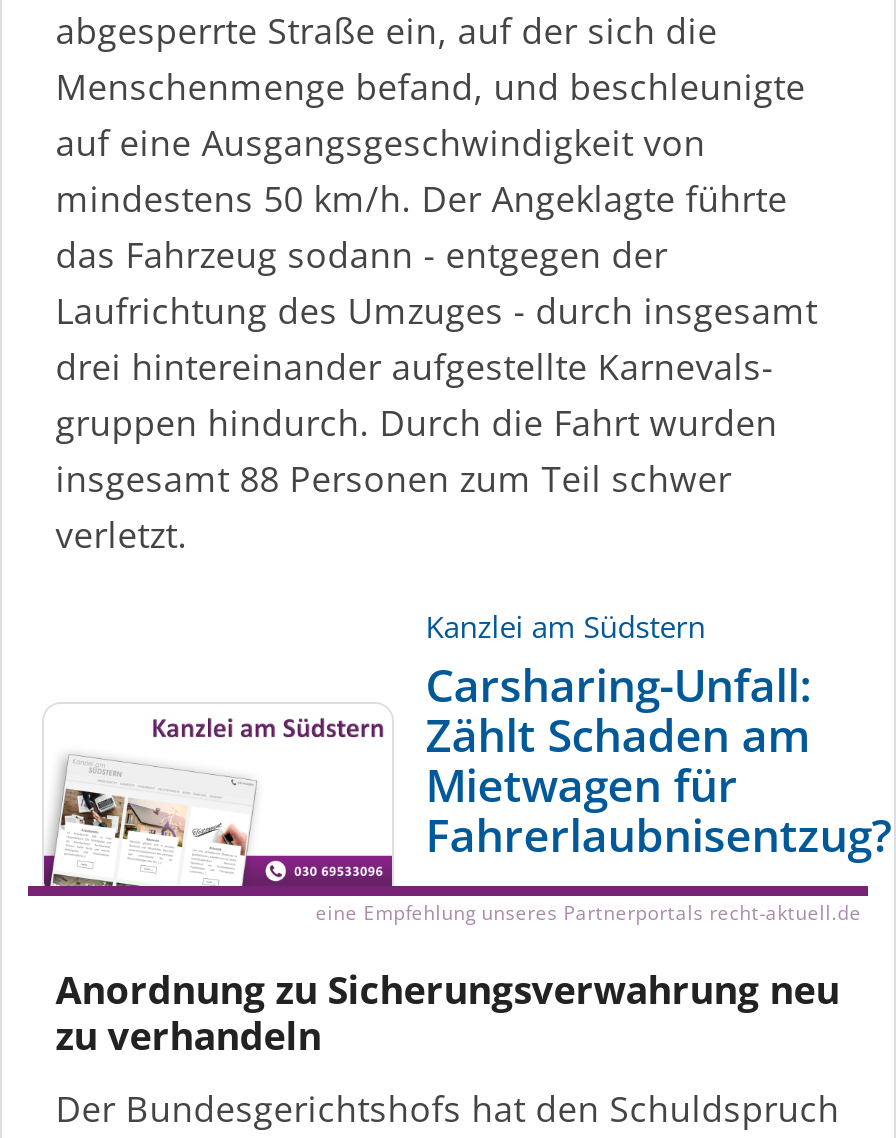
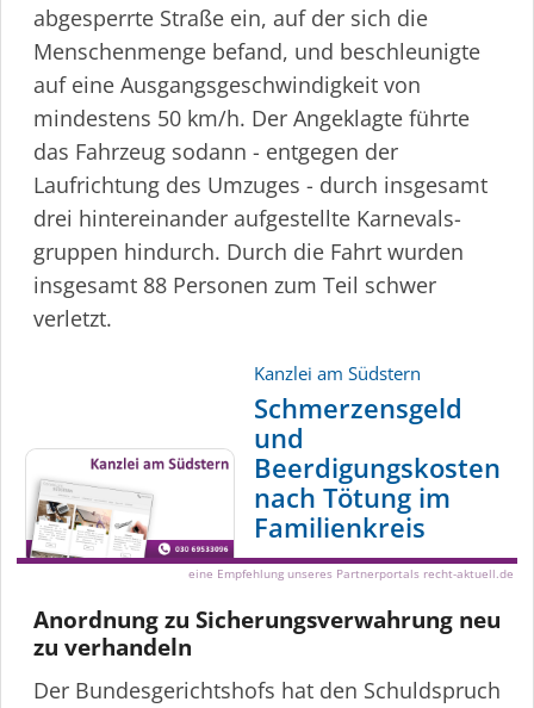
- Carsharing-Unfall:
- Zählt Schaden am
- Mietwagen für
- Fahrerlaubnisentzug?
+ Schmerzensgeld
+ und
+ Beerdigungskosten
+ nach Tötung im
+ Familienkreis
